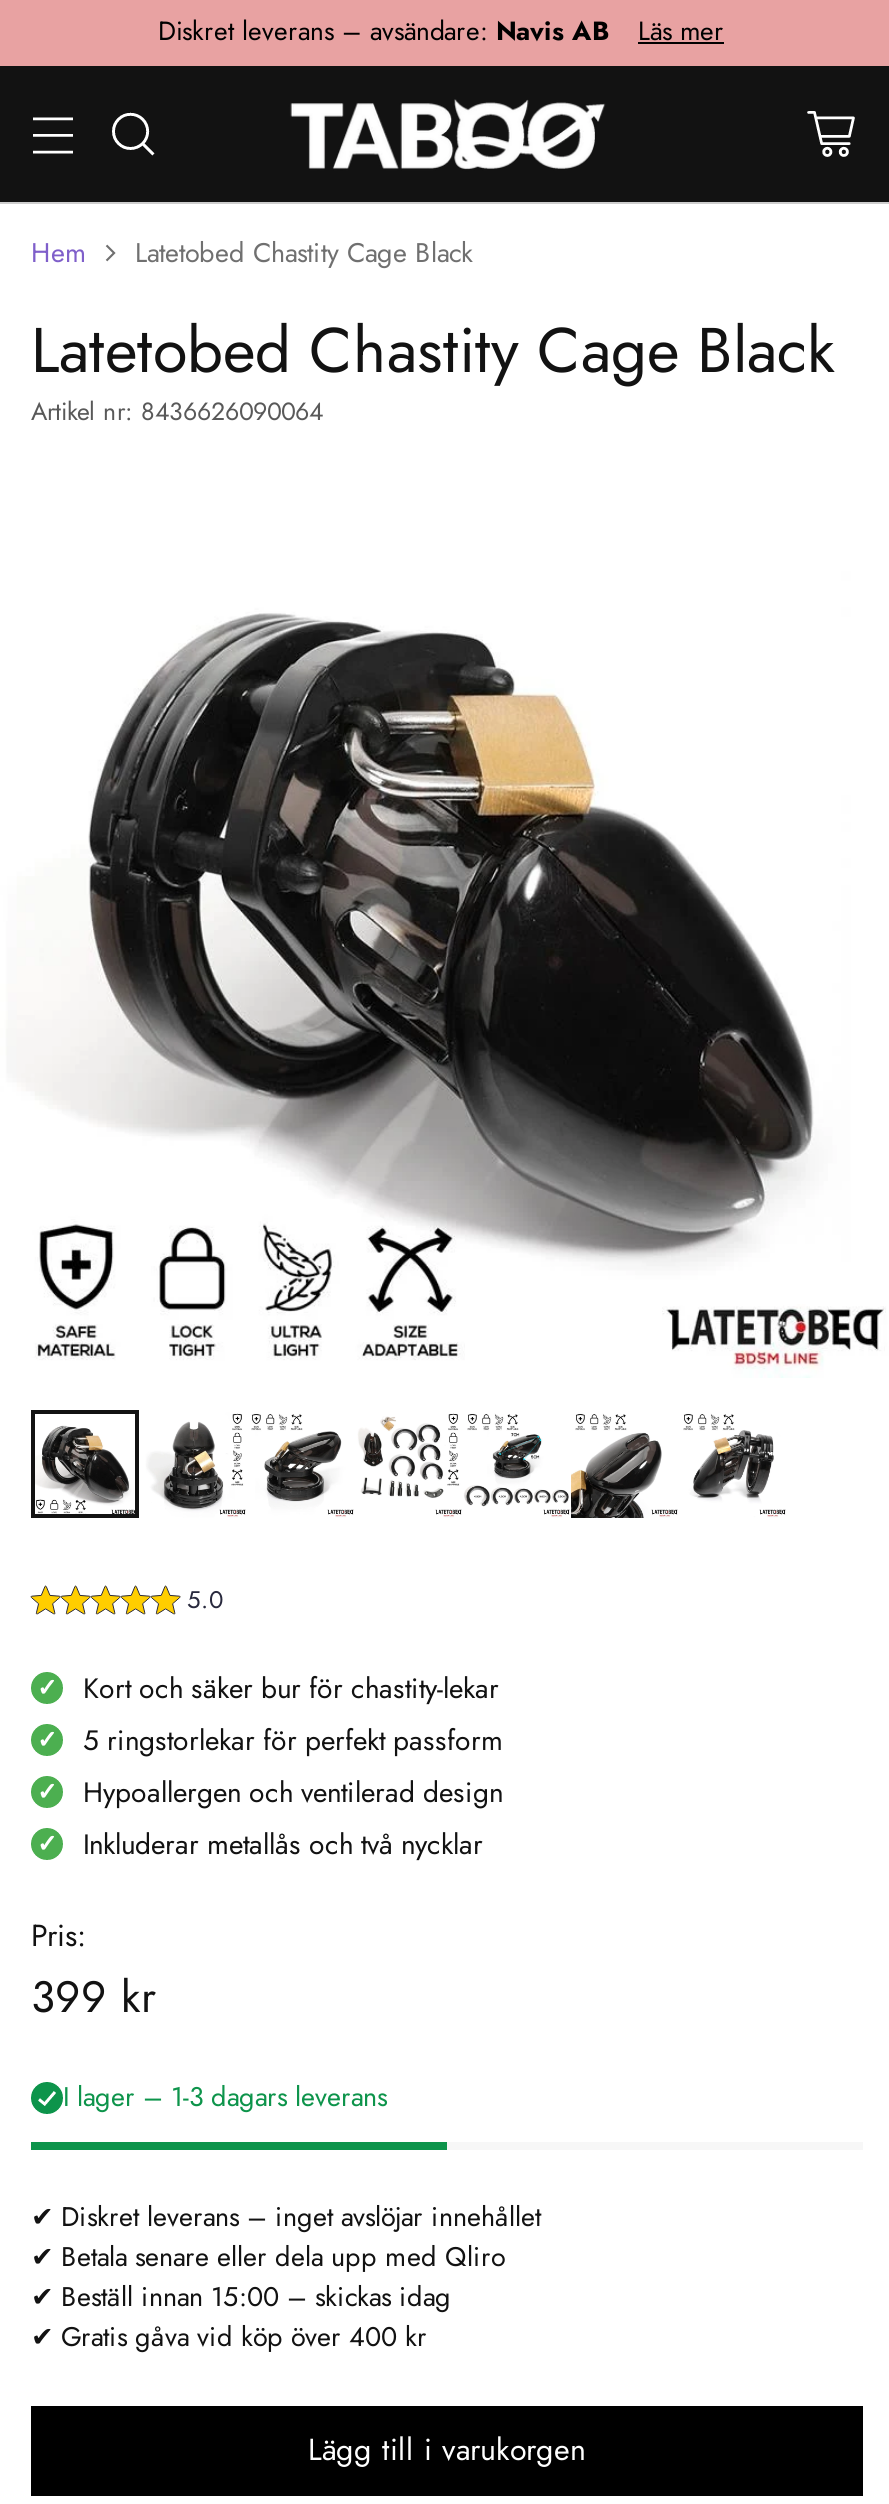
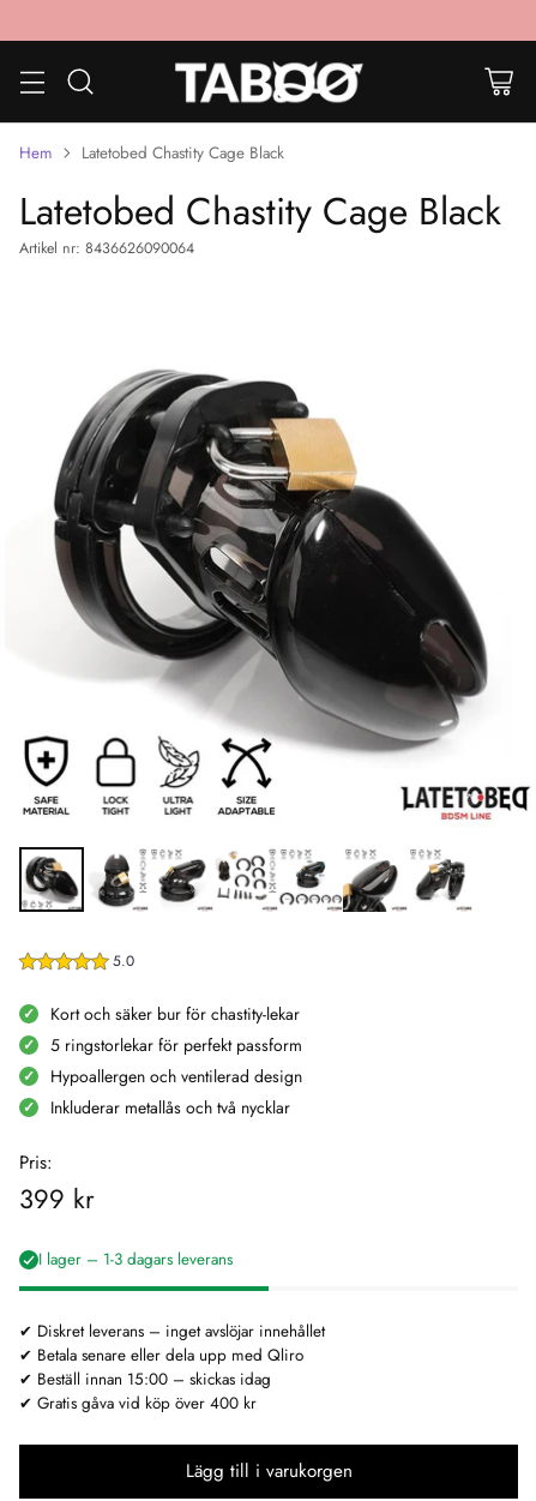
- Diskret leverans – avsändare: Navis AB
- Läs mer
